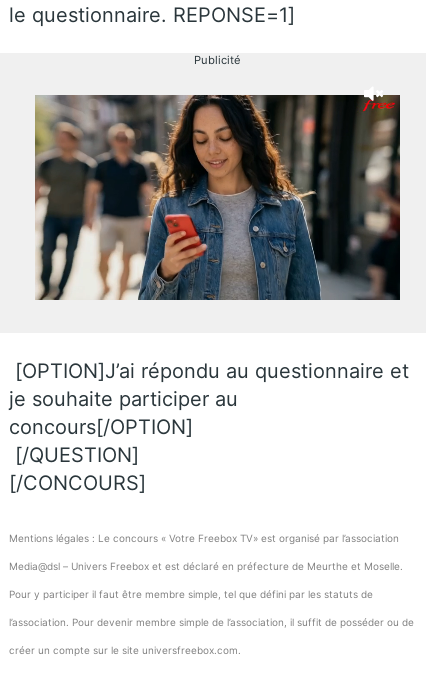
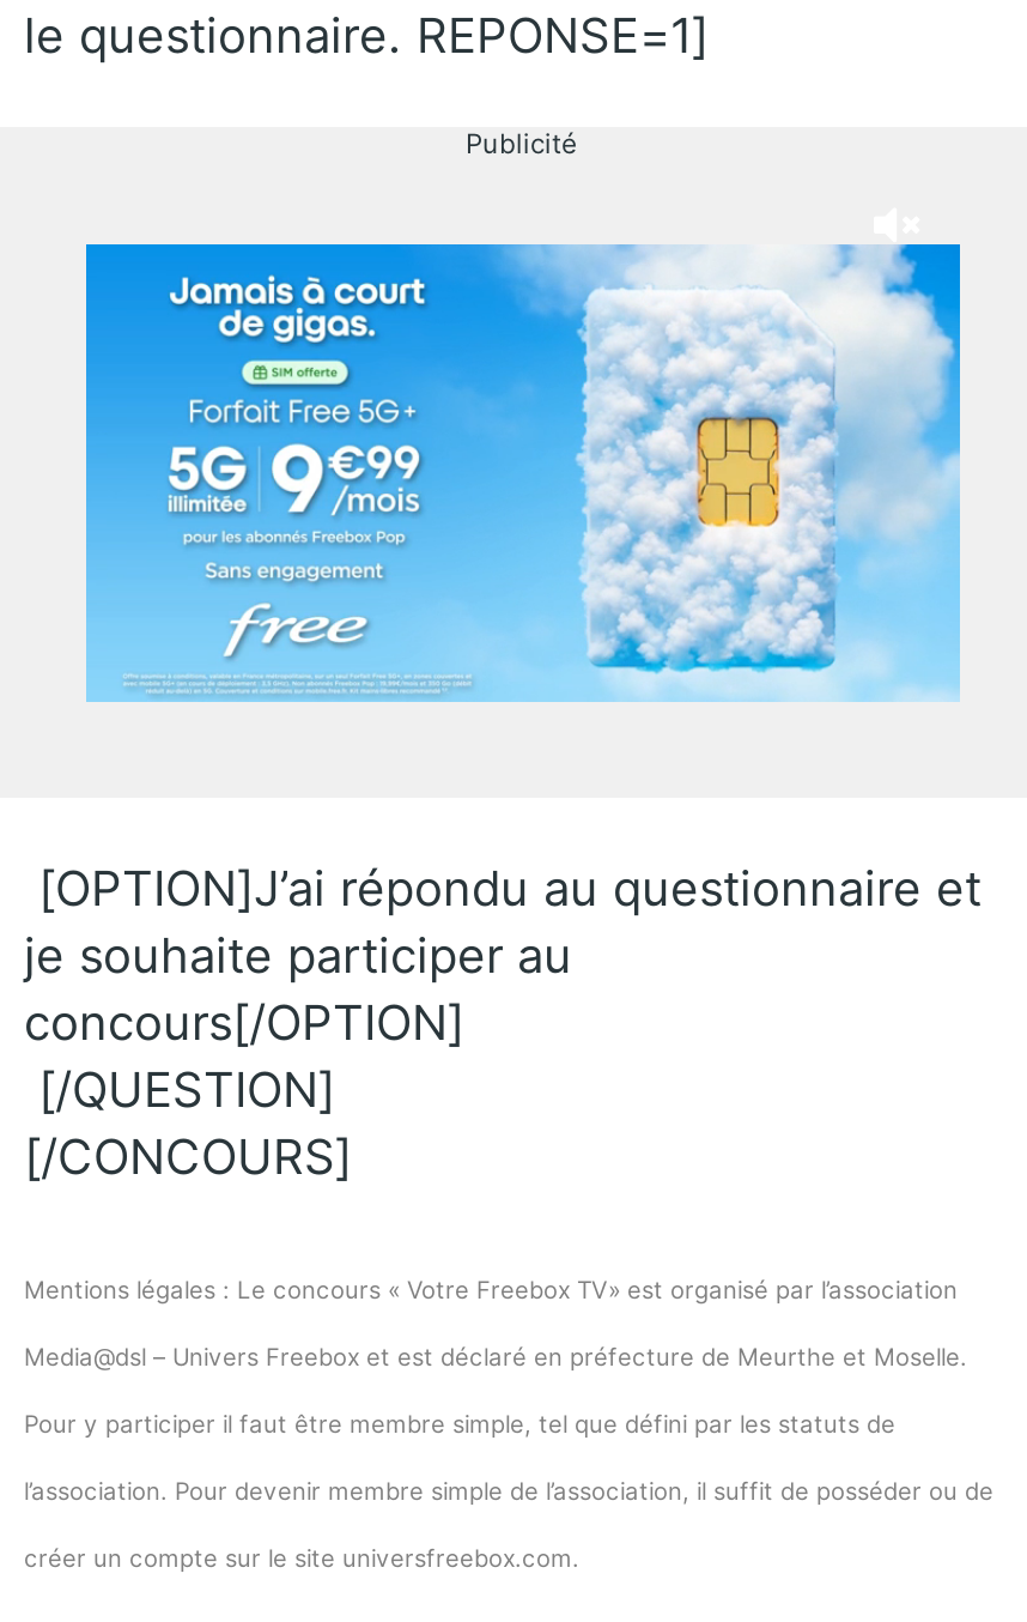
- [image]
+ [image]
